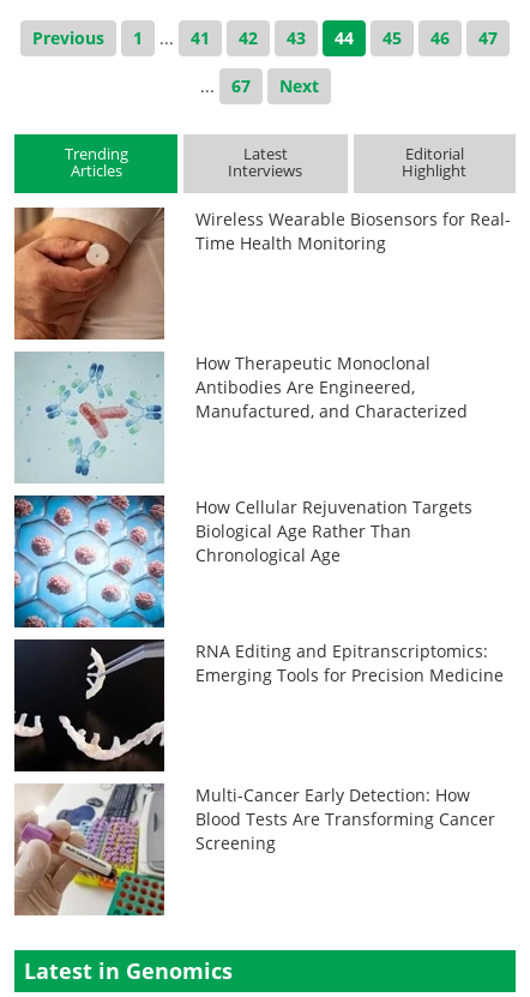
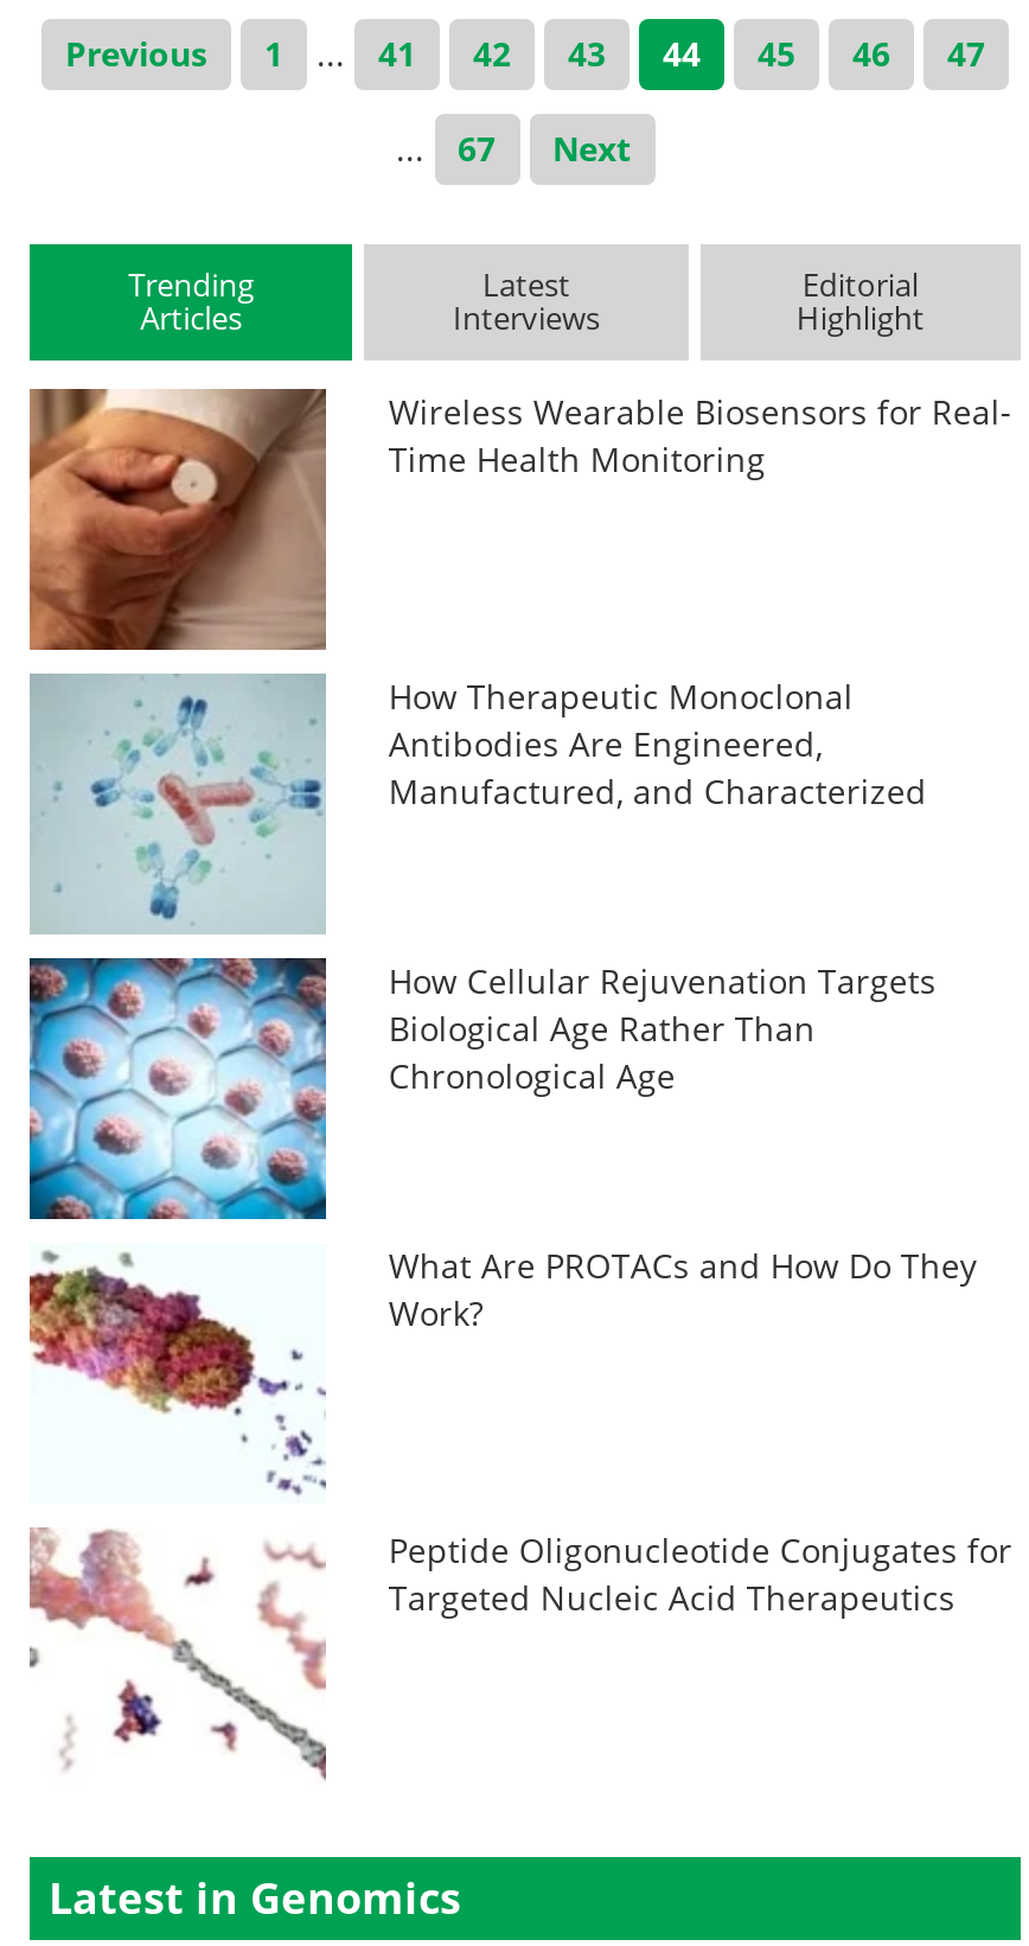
- [image]
- RNA Editing and Epitranscriptomics:
- Emerging Tools for Precision Medicine
+ [image]
+ What Are PROTACs and How Do They
+ Work?

- [image]
- Multi-Cancer Early Detection: How
- Blood Tests Are Transforming Cancer
- Screening
+ [image]
+ Peptide Oligonucleotide Conjugates for
+ Targeted Nucleic Acid Therapeutics
